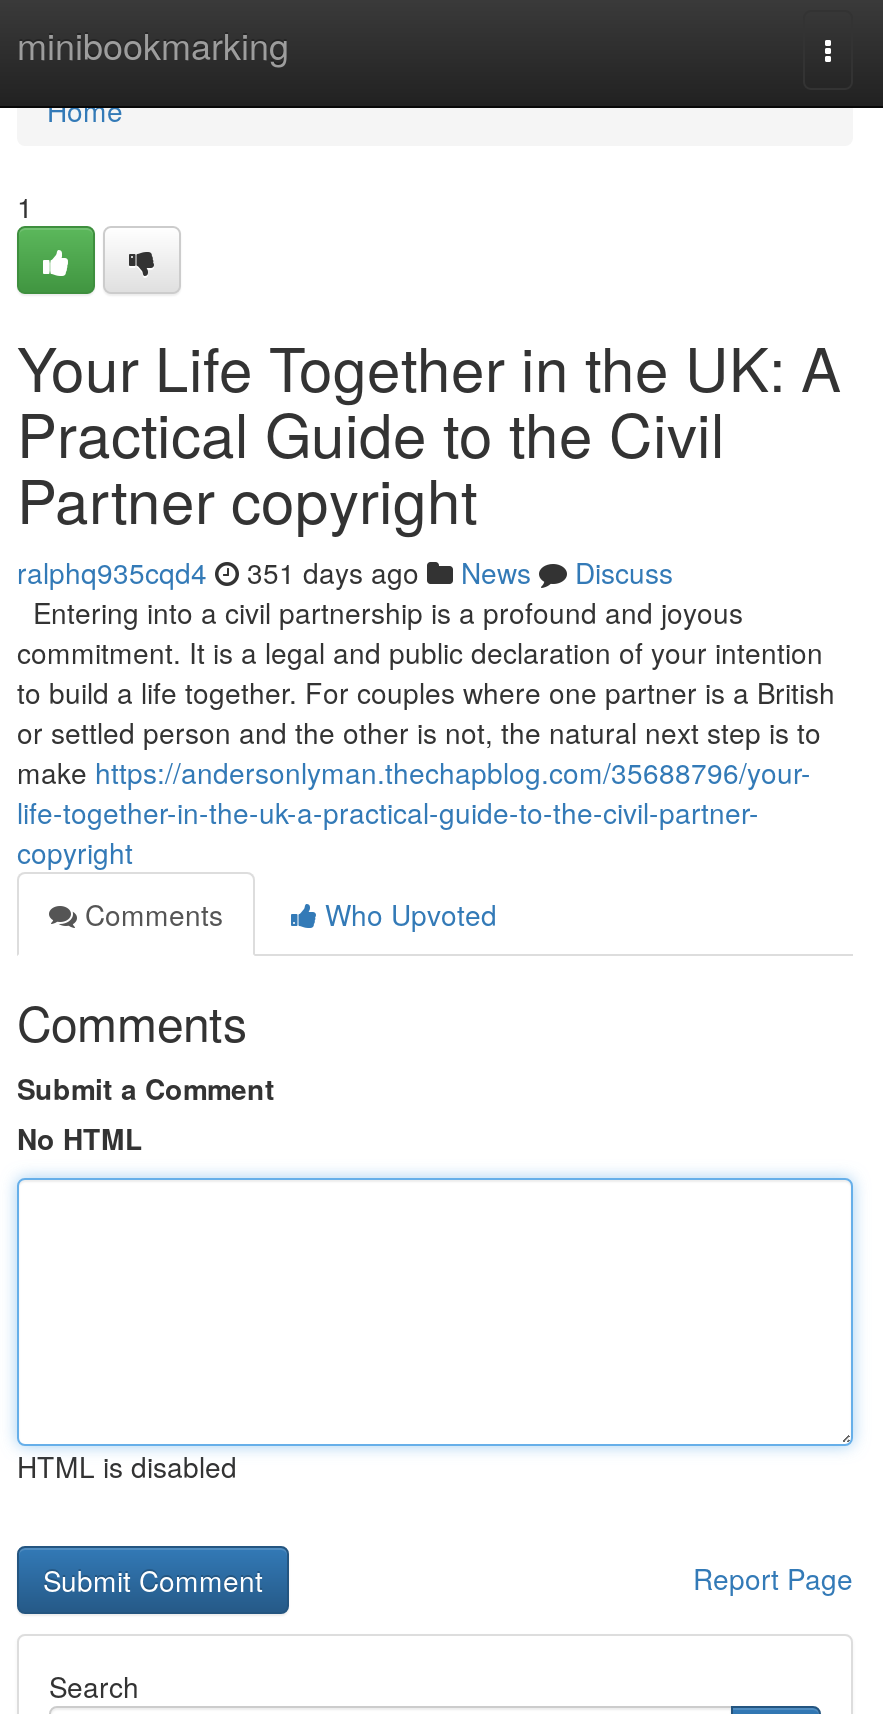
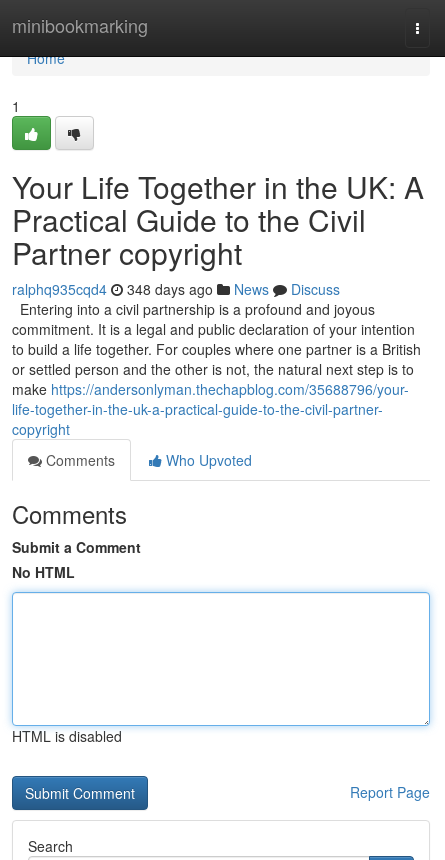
- ralphq935cqd4 351 days ago News Discuss
+ ralphq935cqd4 348 days ago News Discuss
